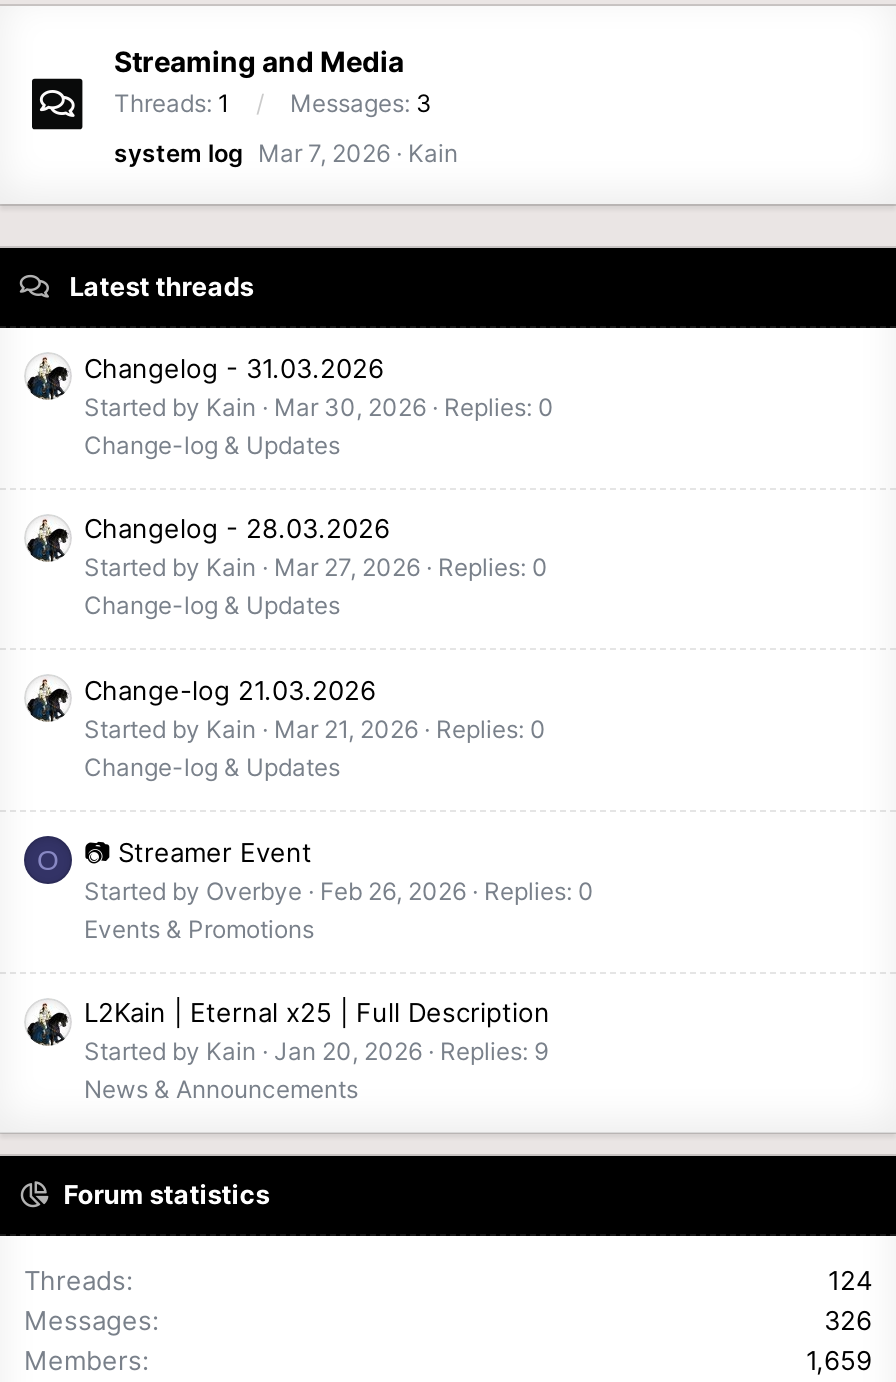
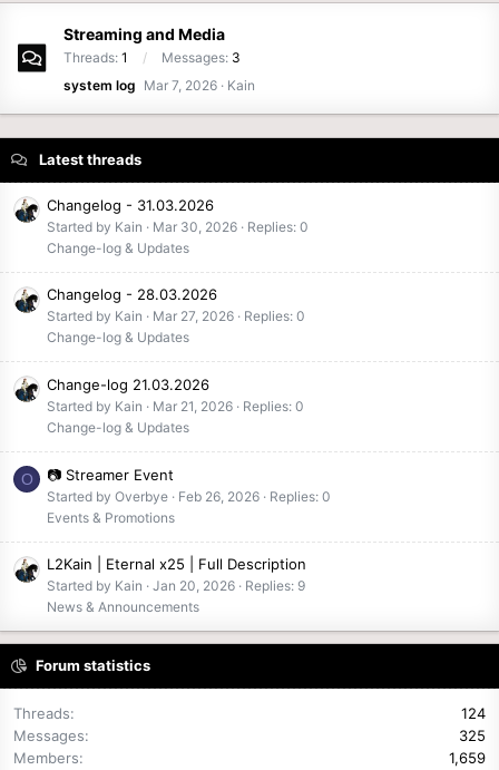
- 326
+ 325
